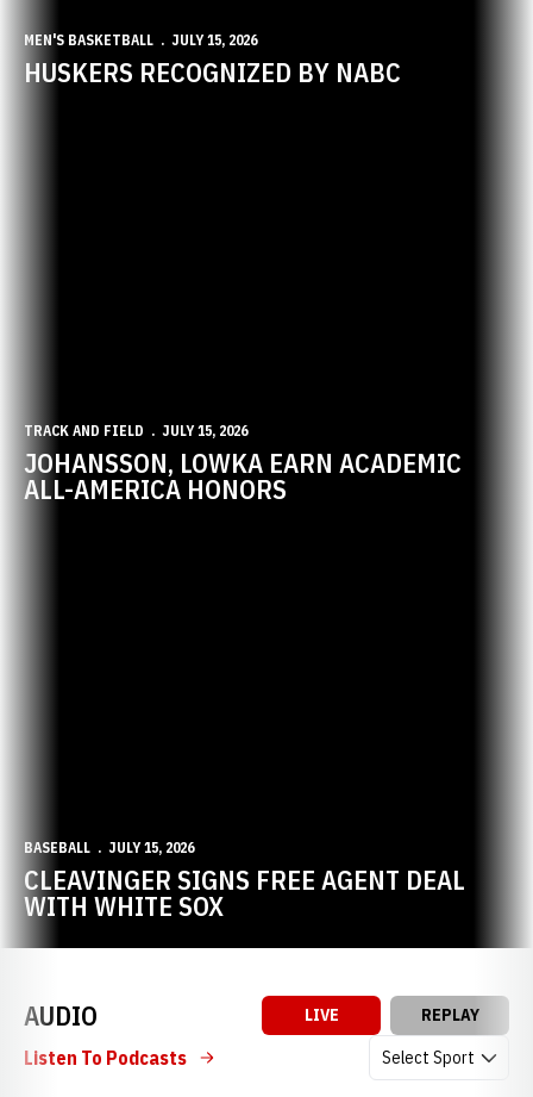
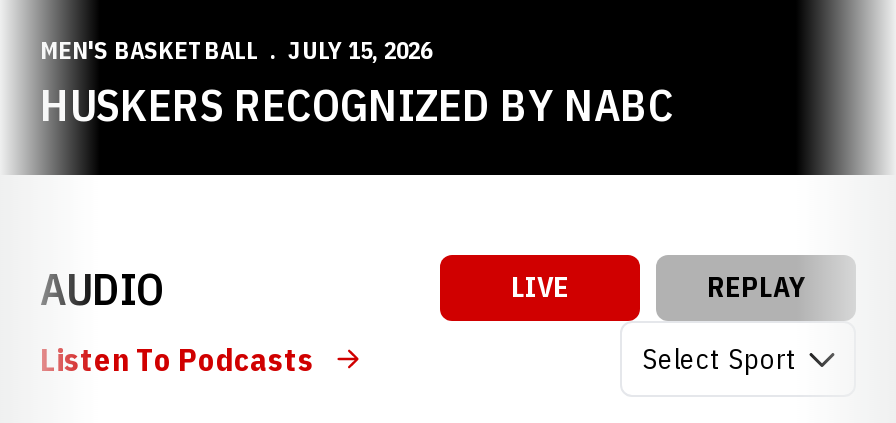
- TRACK AND FIELD
- JULY 15, 2026
- JOHANSSON, LOWKA EARN ACADEMIC
- ALL-AMERICA HONORS

- BASEBALL
- JULY 15, 2026
- CLEAVINGER SIGNS FREE AGENT DEAL
- WITH WHITE SOX
